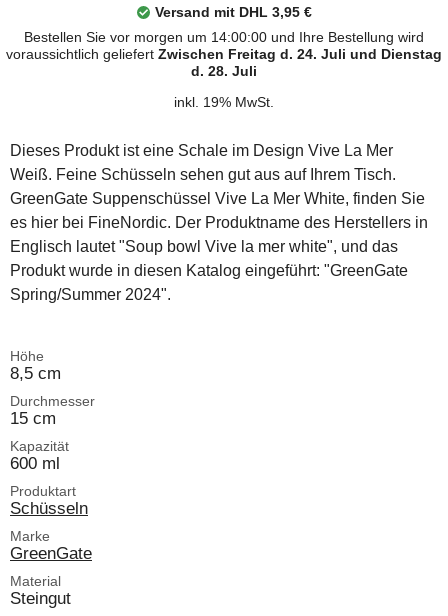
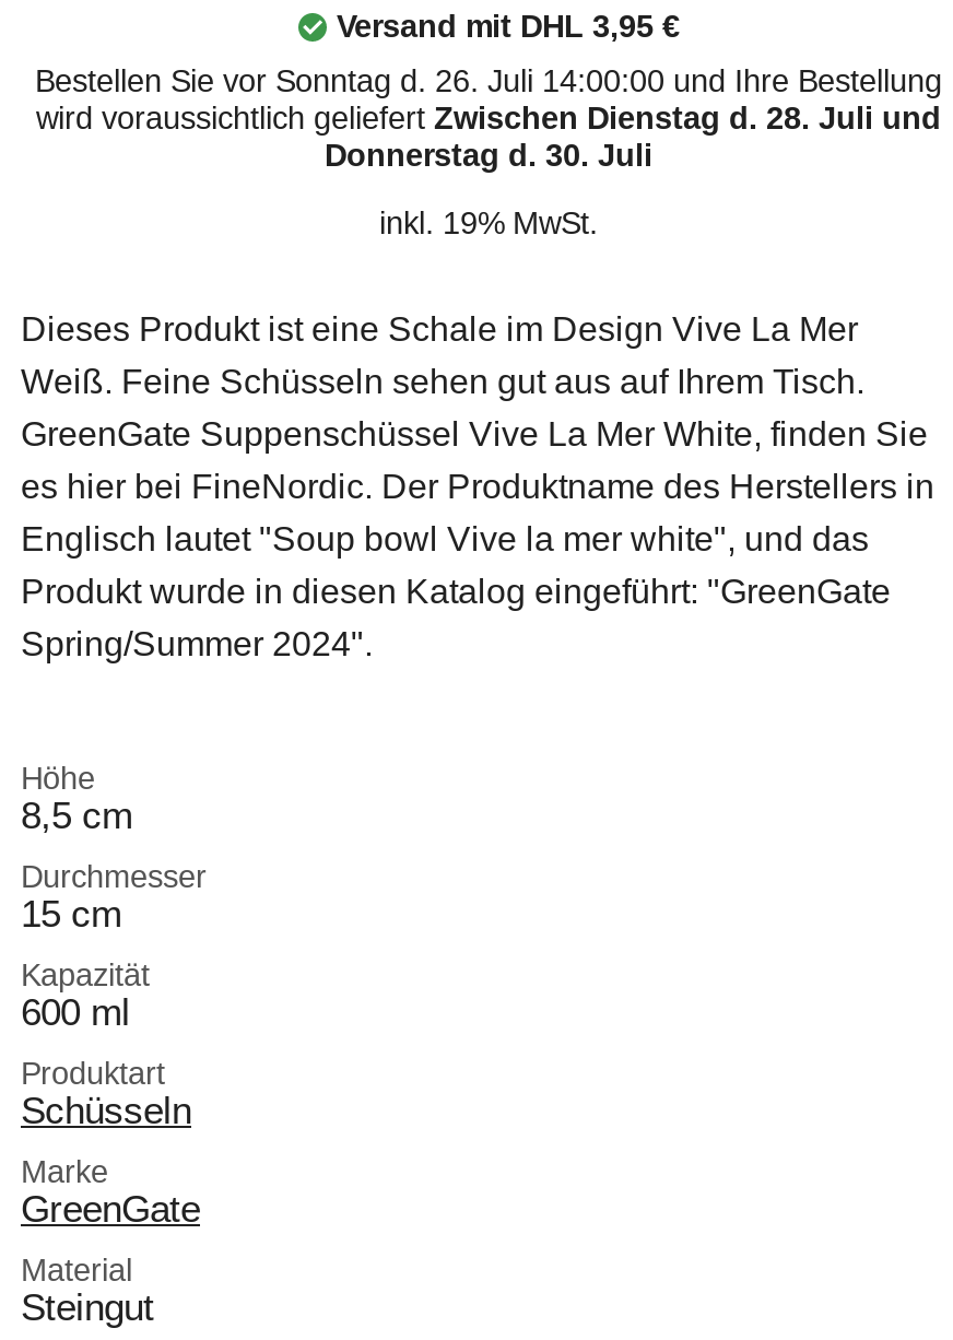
- Bestellen Sie vor morgen um 14:00:00 und Ihre Bestellung wird
- voraussichtlich geliefert Zwischen Freitag d. 24. Juli und Dienstag
- d. 28. Juli
+ Bestellen Sie vor Sonntag d. 26. Juli 14:00:00 und Ihre Bestellung
+ wird voraussichtlich geliefert Zwischen Dienstag d. 28. Juli und
+ Donnerstag d. 30. Juli
